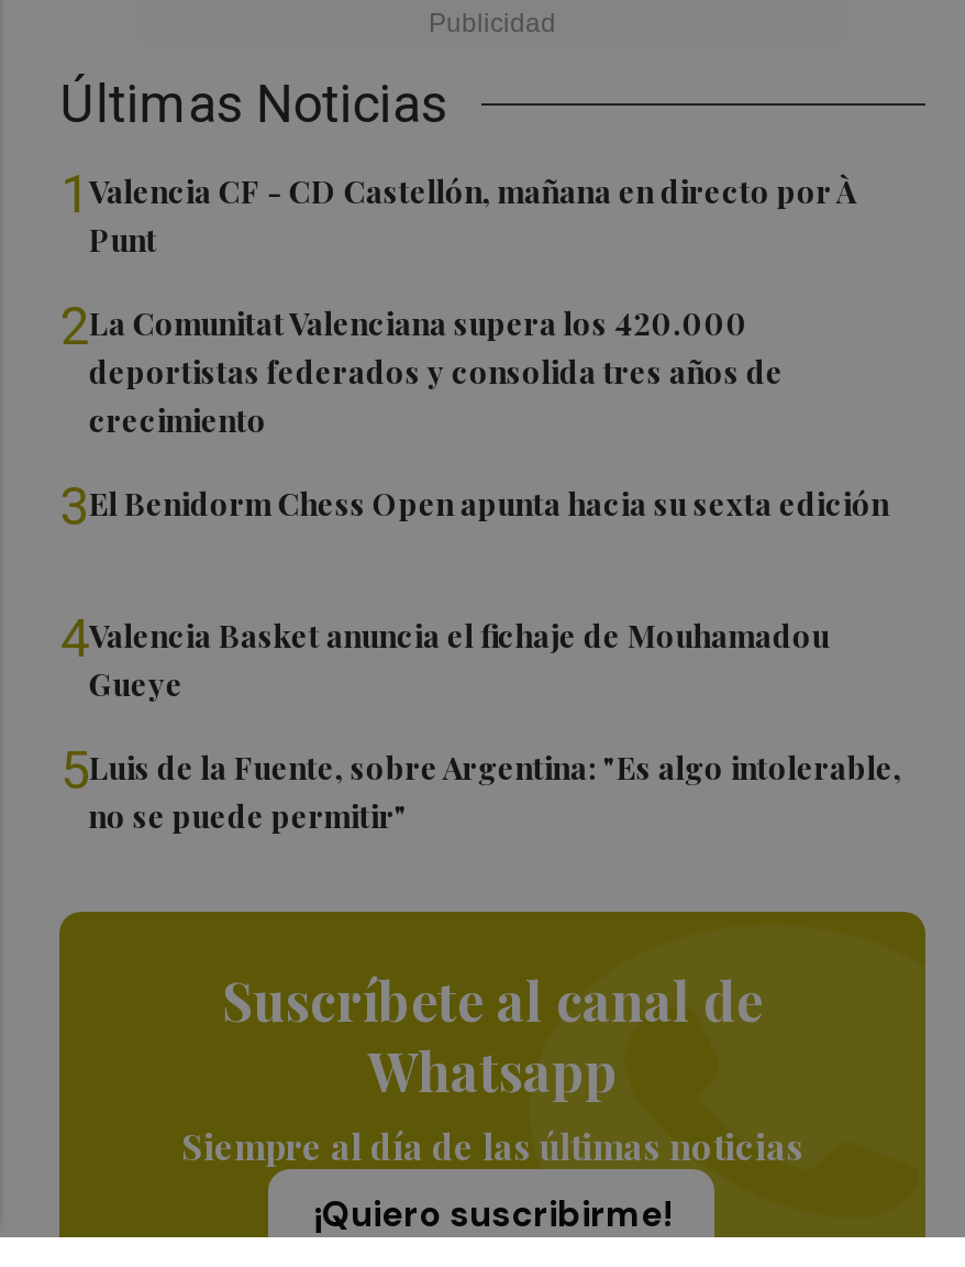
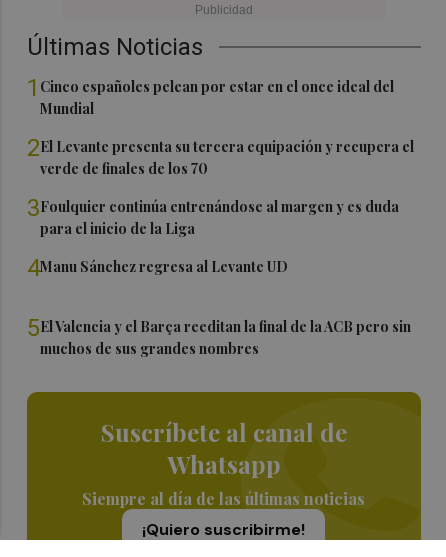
- 1Valencia CF - CD Castellón, mañana en directo por À
- Punt
+ 1Cinco españoles pelean por estar en el once ideal del
+ Mundial

- 2La Comunitat Valenciana supera los 420.000
- deportistas federados y consolida tres años de
- crecimiento
+ 2El Levante presenta su tercera equipación y recupera el
+ verde de finales de los 70

- 3El Benidorm Chess Open apunta hacia su sexta edición
+ 3Foulquier continúa entrenándose al margen y es duda
+ para el inicio de la Liga

- 4Valencia Basket anuncia el fichaje de Mouhamadou
- Gueye
+ 4Manu Sánchez regresa al Levante UD

- 5Luis de la Fuente, sobre Argentina: "Es algo intolerable,
- no se puede permitir"
+ 5El Valencia y el Barça reeditan la final de la ACB pero sin
+ muchos de sus grandes nombres
